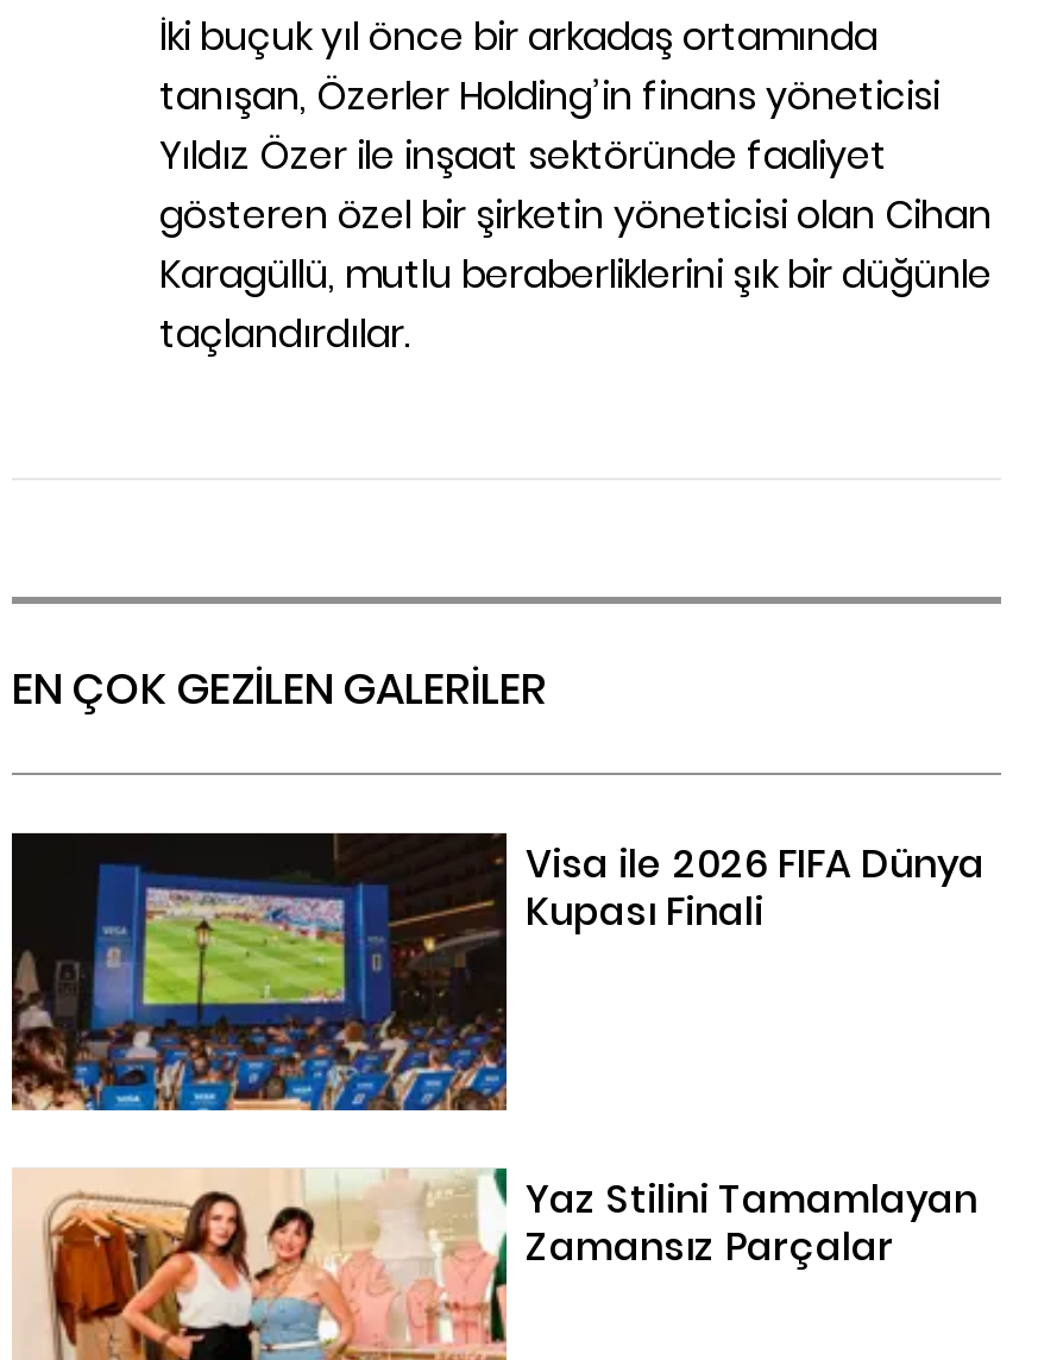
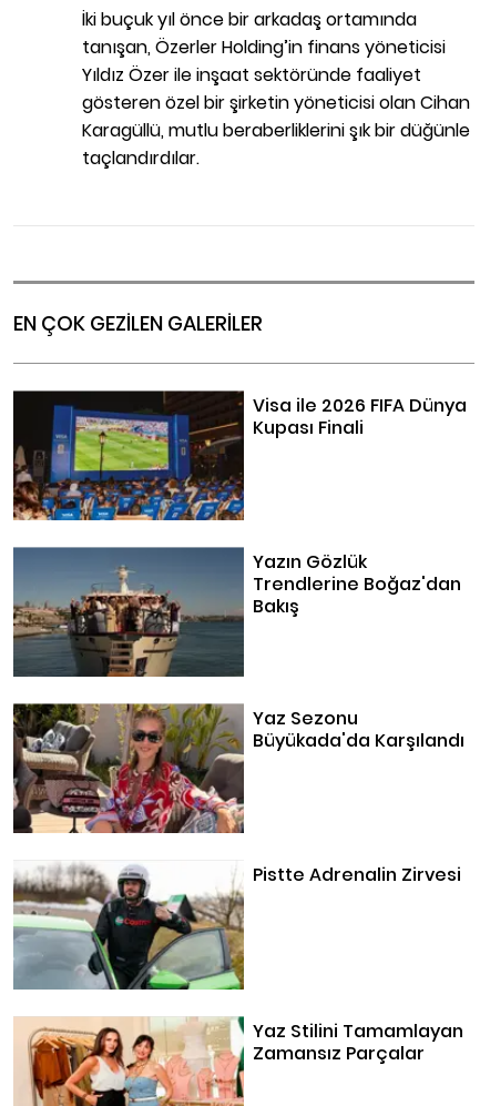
+ [image]
+ Yazın Gözlük
+ Trendlerine Boğaz'dan
+ Bakış

+ [image]
+ Yaz Sezonu
+ Büyükada'da Karşılandı

+ [image]
+ Pistte Adrenalin Zirvesi
